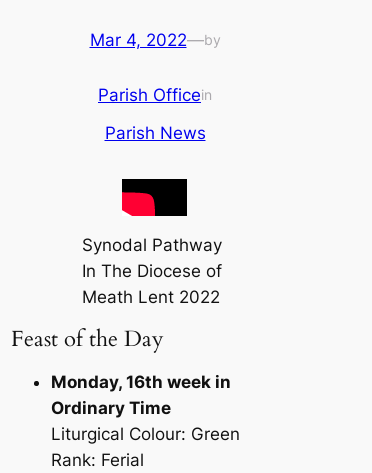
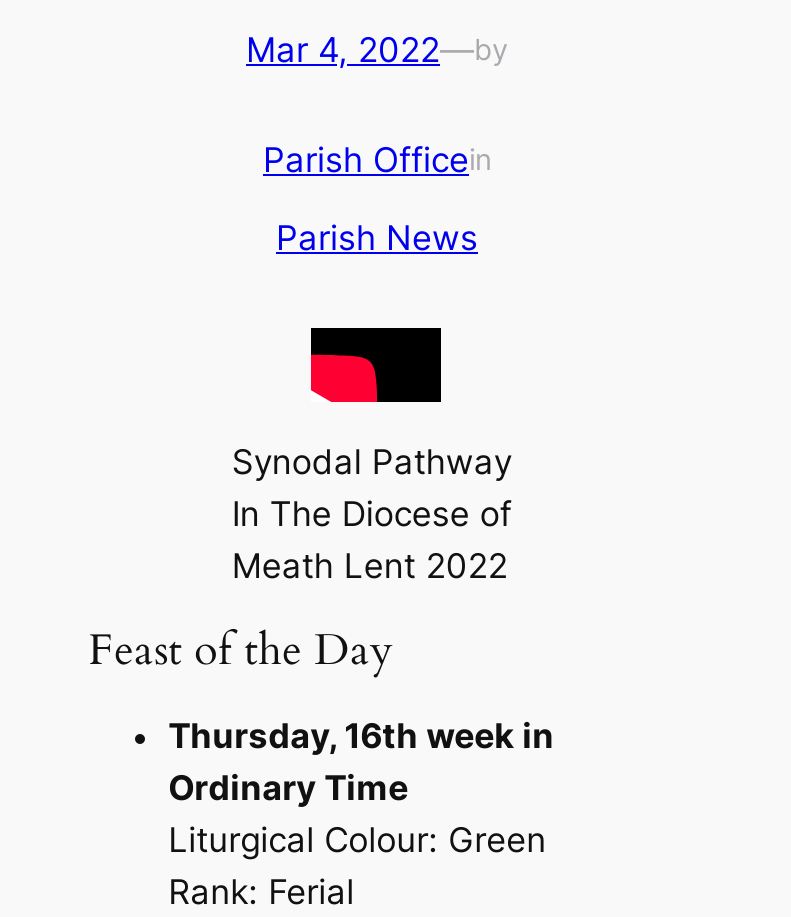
- Monday, 16th week in
+ Thursday, 16th week in
